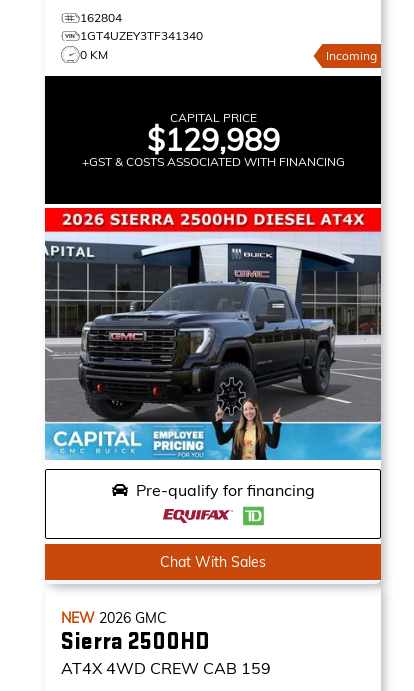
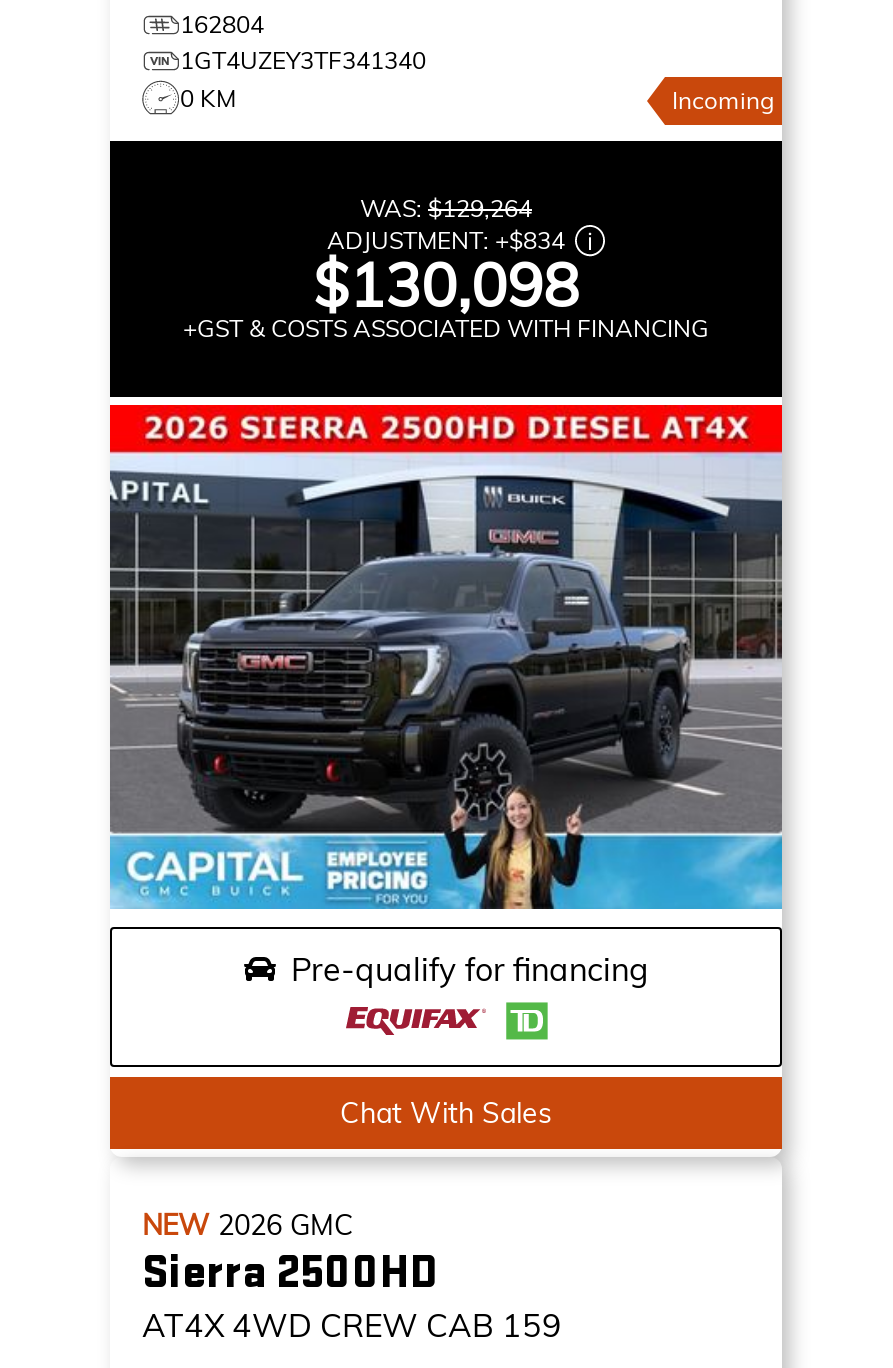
- CAPITAL PRICE
- $129,989
+ WAS: $129,264
+ ADJUSTMENT: +$834
+ $130,098
